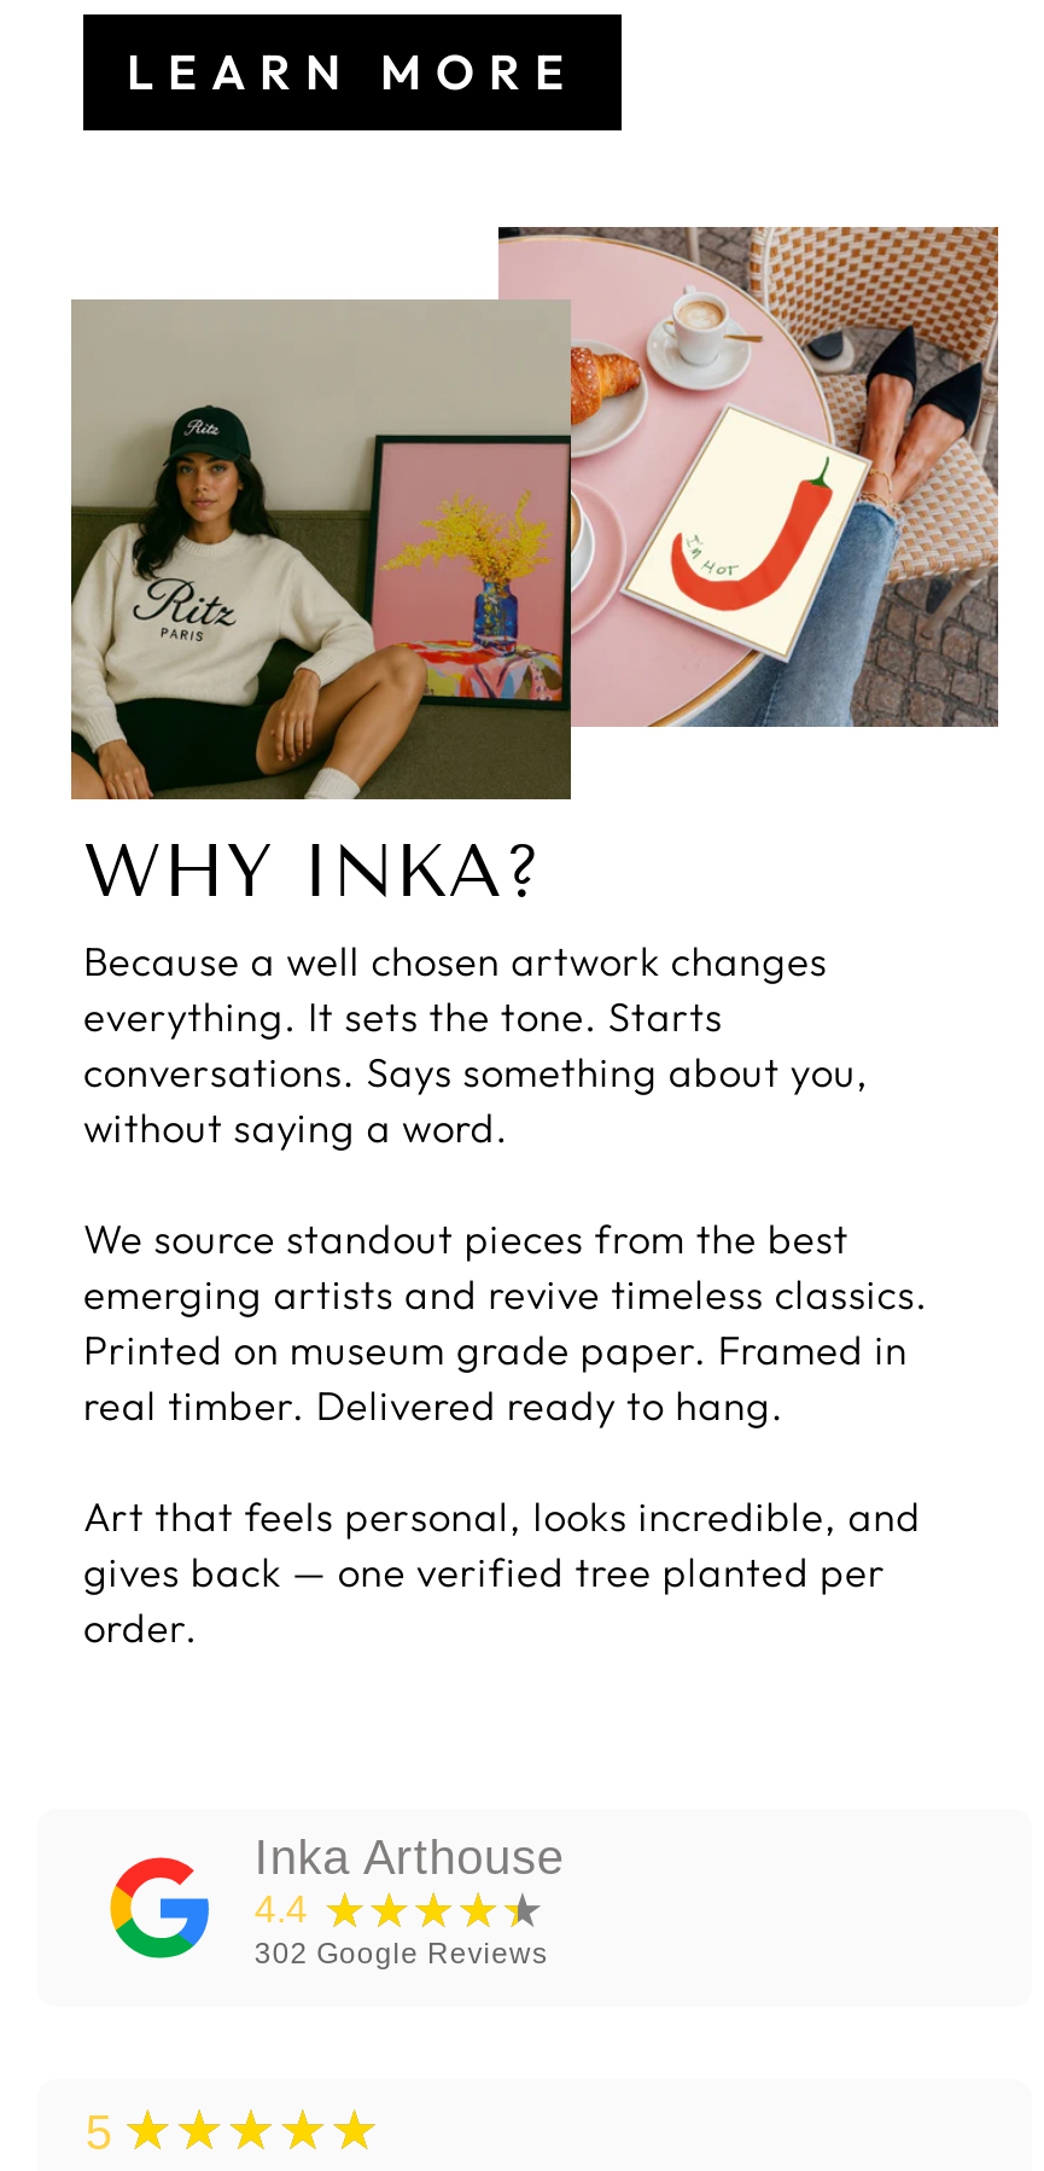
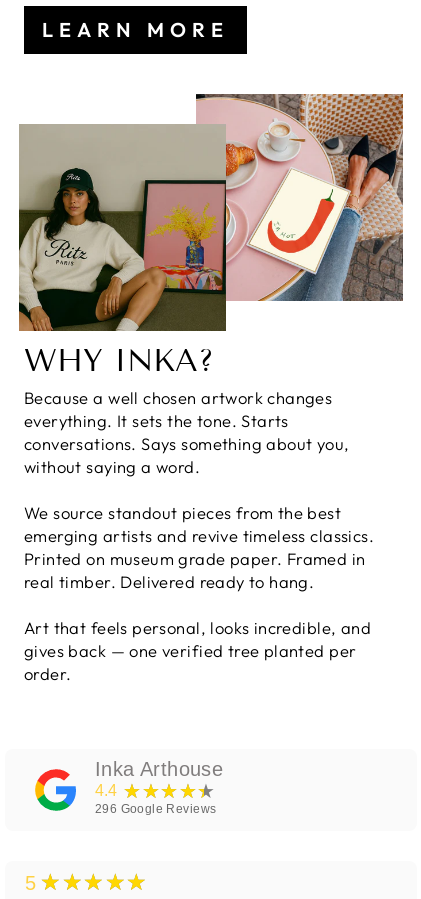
- 302 Google Reviews
+ 296 Google Reviews
